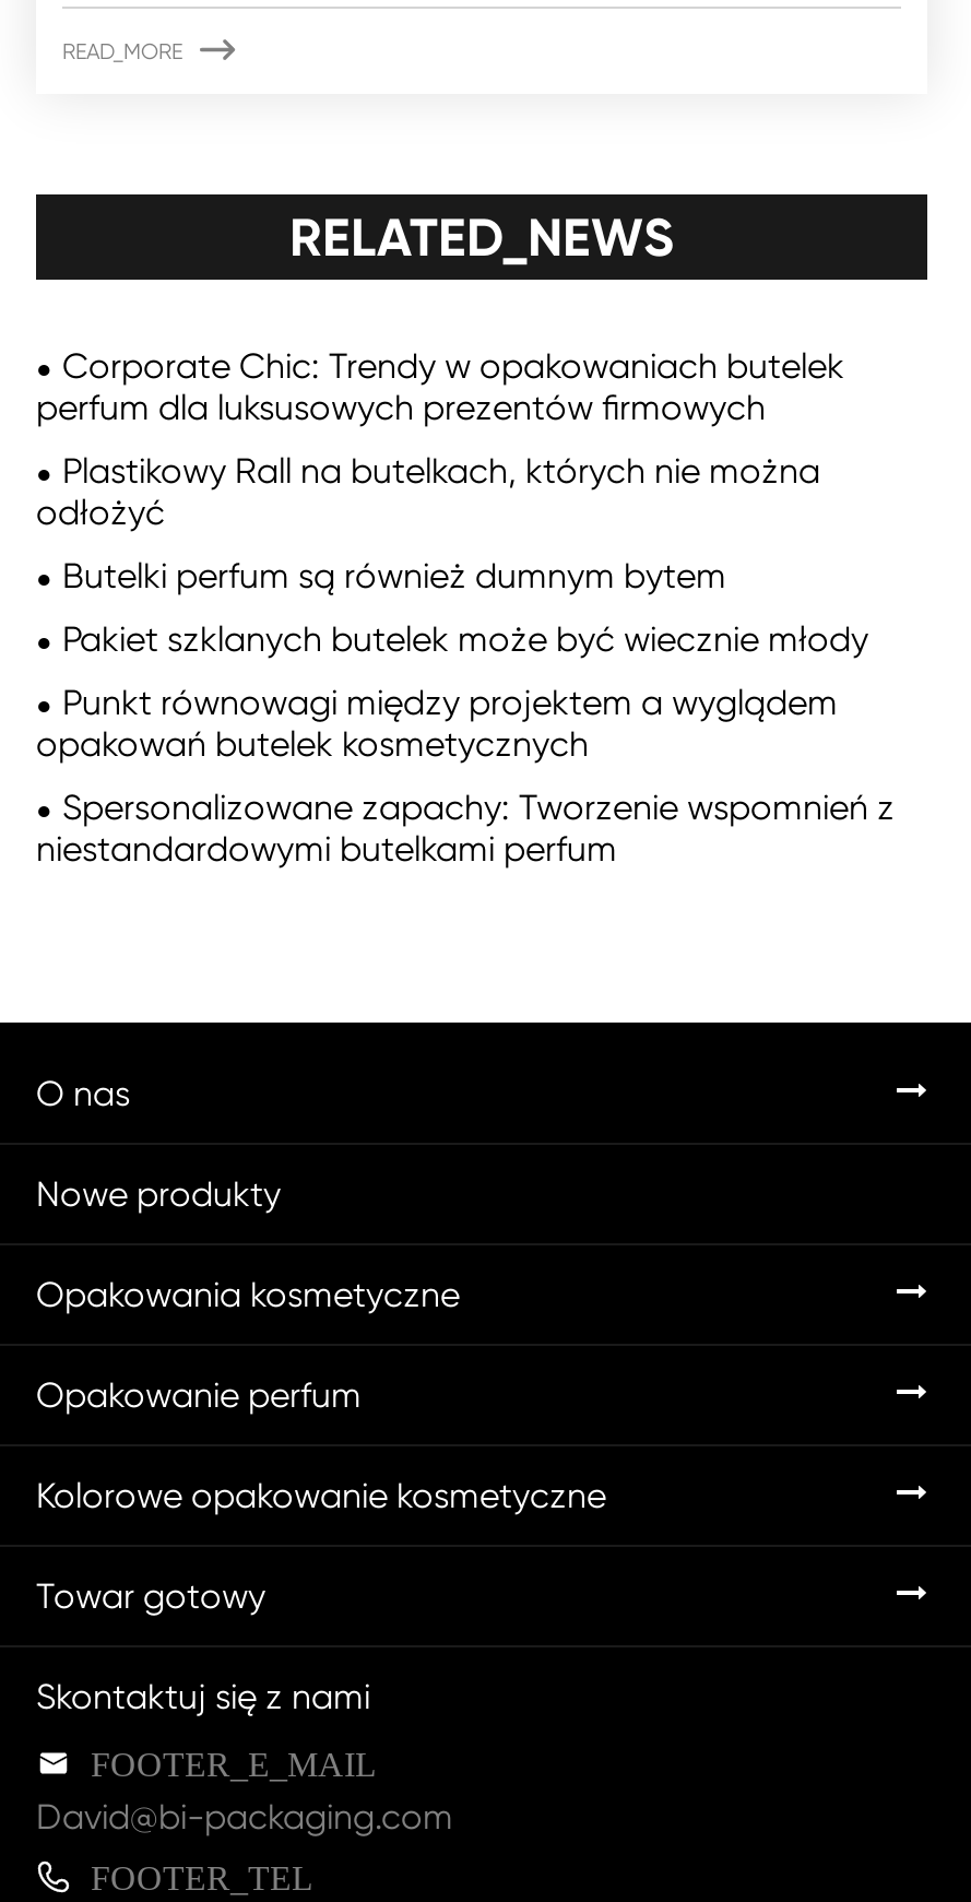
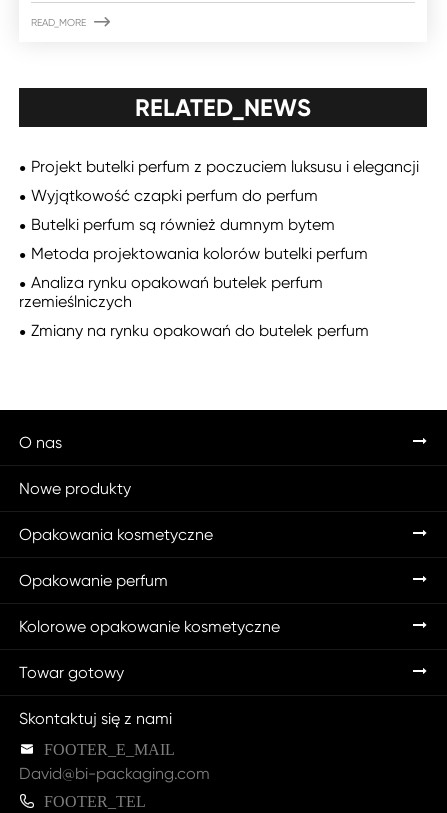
- Corporate Chic: Trendy w opakowaniach butelek
- perfum dla luksusowych prezentów firmowych
+ Projekt butelki perfum z poczuciem luksusu i elegancji

- Plastikowy Rall na butelkach, których nie można
- odłożyć
+ Wyjątkowość czapki perfum do perfum

- Pakiet szklanych butelek może być wiecznie młody
+ Metoda projektowania kolorów butelki perfum

- Punkt równowagi między projektem a wyglądem
- opakowań butelek kosmetycznych
+ Analiza rynku opakowań butelek perfum
+ rzemieślniczych

- Spersonalizowane zapachy: Tworzenie wspomnień z
- niestandardowymi butelkami perfum
+ Zmiany na rynku opakowań do butelek perfum
